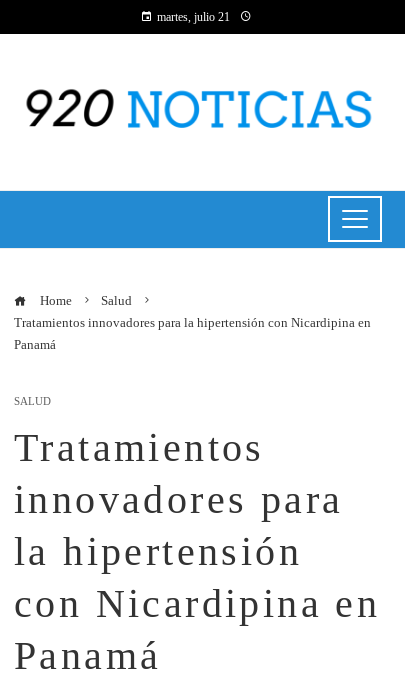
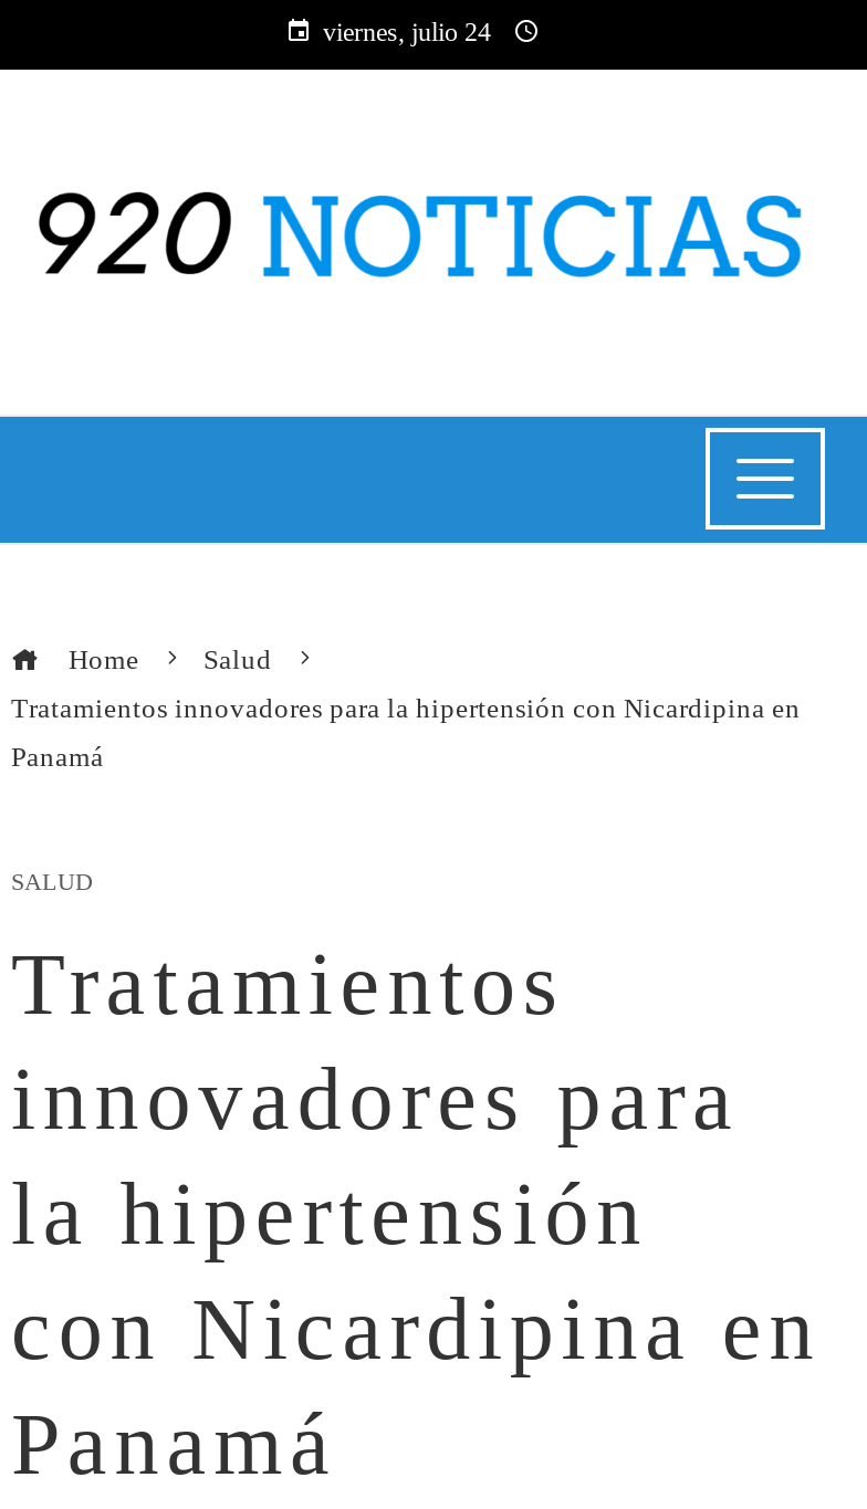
- martes, julio 21
+ viernes, julio 24
